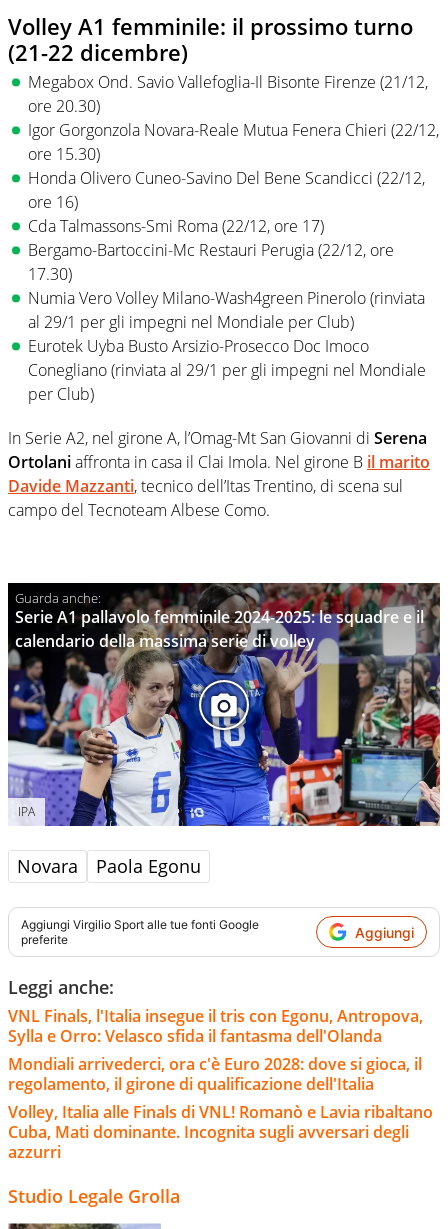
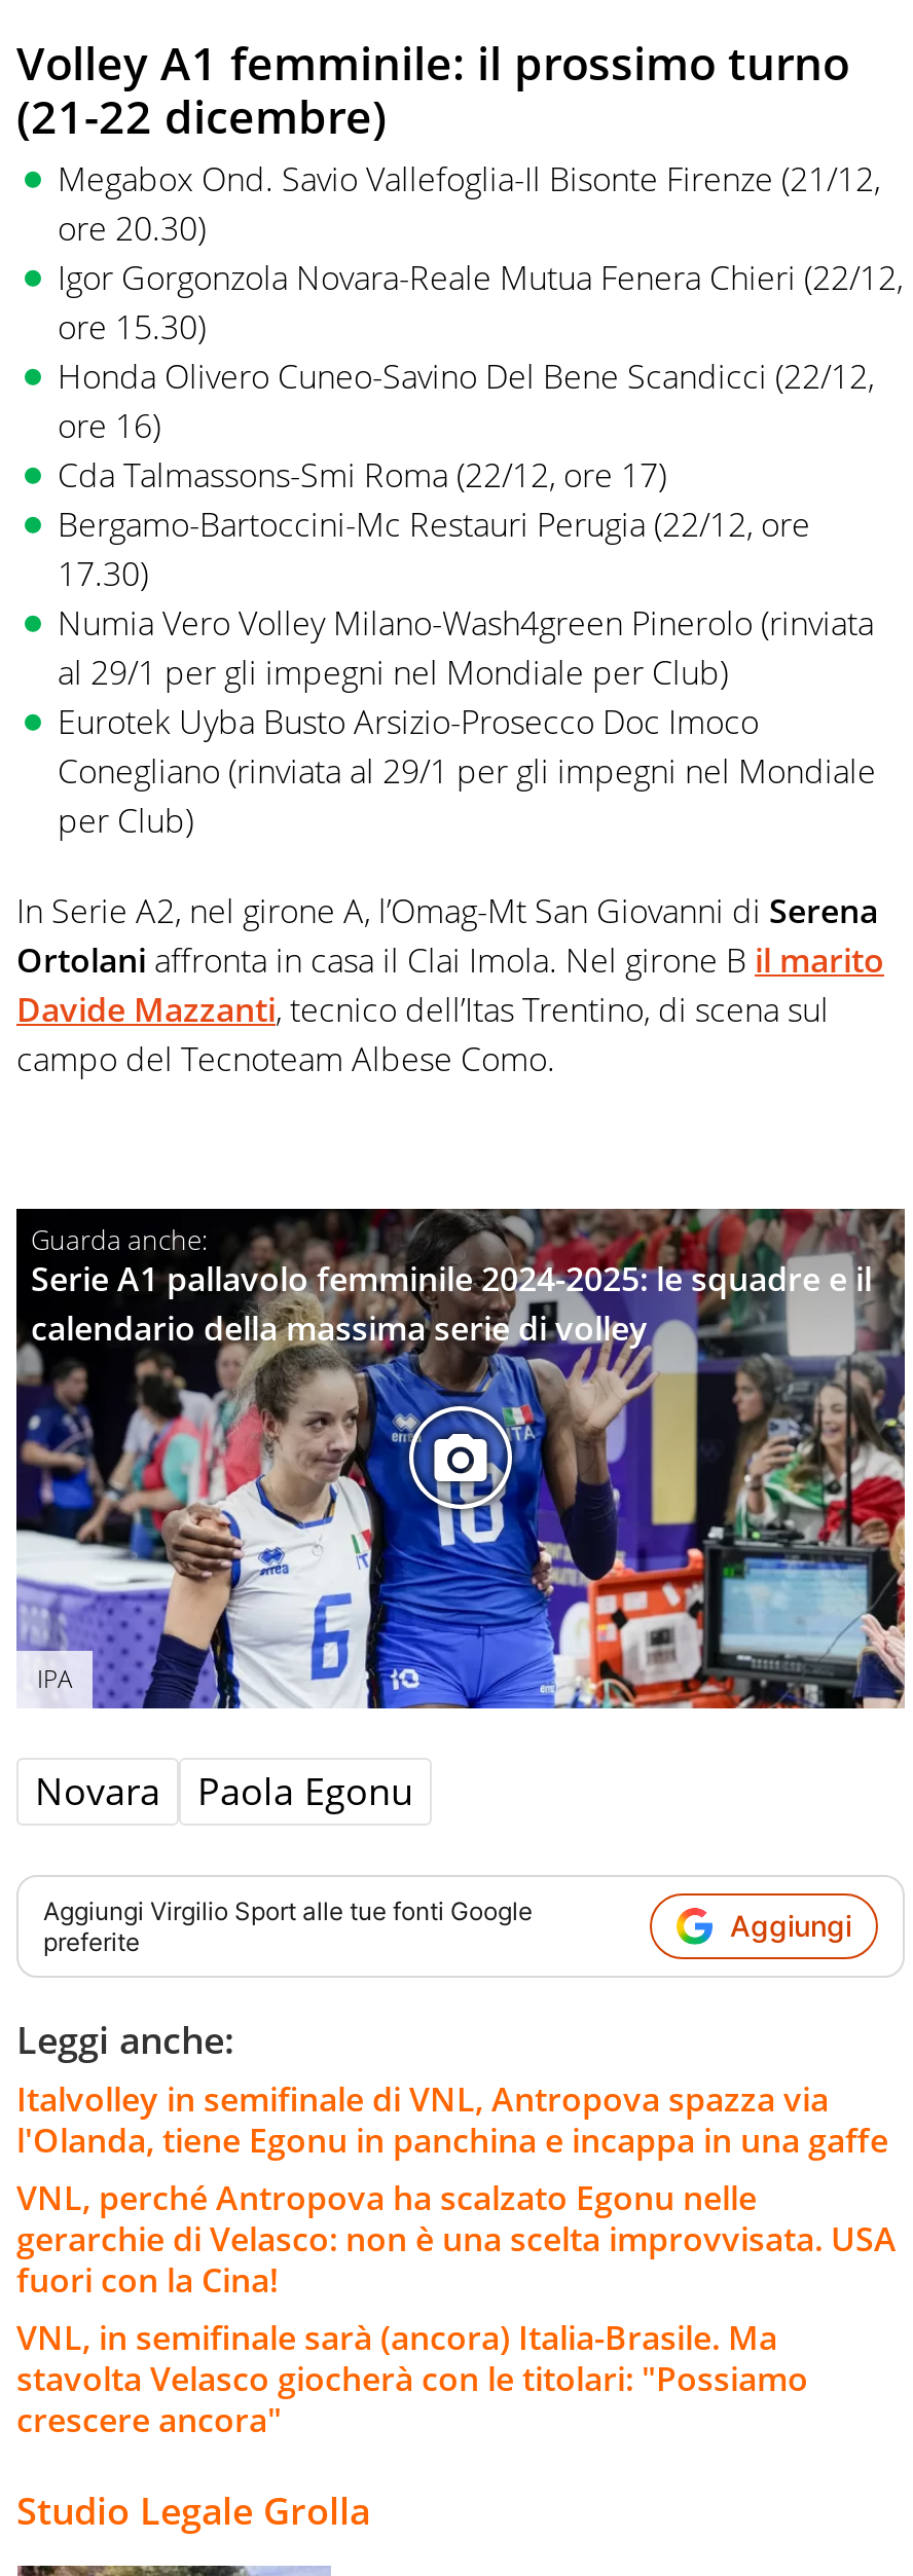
- VNL Finals, l'Italia insegue il tris con Egonu, Antropova,
- Sylla e Orro: Velasco sfida il fantasma dell'Olanda
- Mondiali arrivederci, ora c'è Euro 2028: dove si gioca, il
- regolamento, il girone di qualificazione dell'Italia
- Volley, Italia alle Finals di VNL! Romanò e Lavia ribaltano
- Cuba, Mati dominante. Incognita sugli avversari degli
- azzurri
+ Italvolley in semifinale di VNL, Antropova spazza via
+ l'Olanda, tiene Egonu in panchina e incappa in una gaffe
+ VNL, perché Antropova ha scalzato Egonu nelle
+ gerarchie di Velasco: non è una scelta improvvisata. USA
+ fuori con la Cina!
+ VNL, in semifinale sarà (ancora) Italia-Brasile. Ma
+ stavolta Velasco giocherà con le titolari: "Possiamo
+ crescere ancora"
